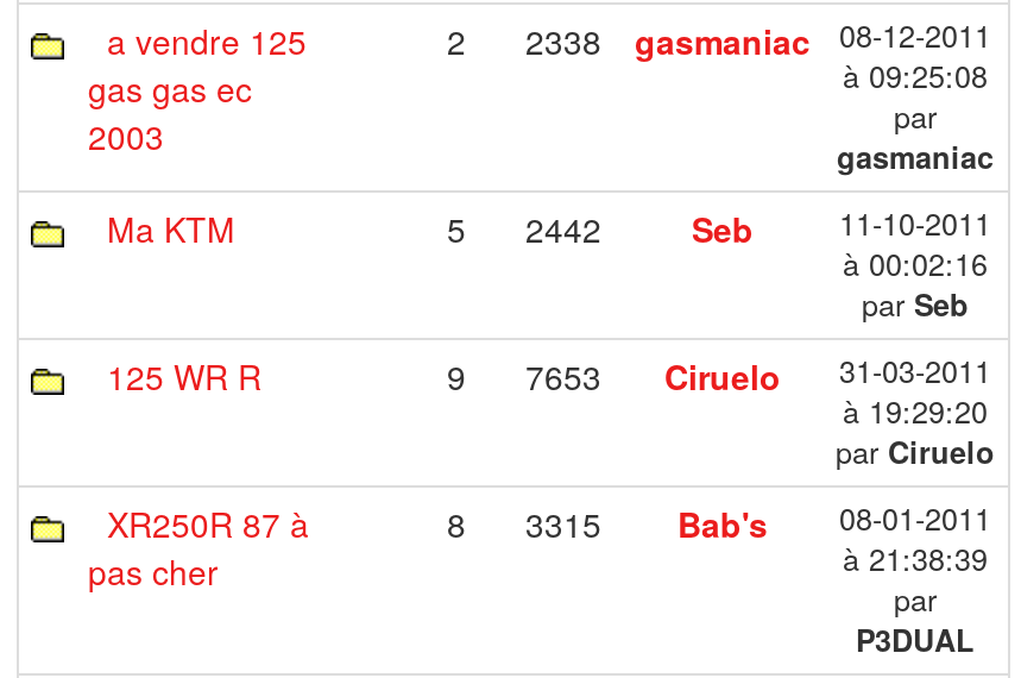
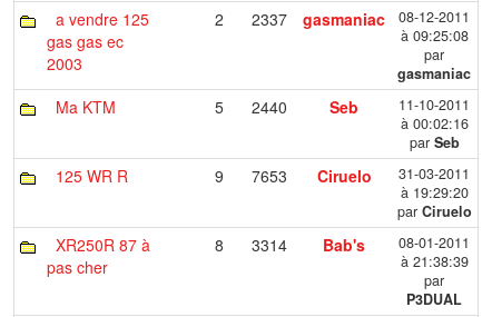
- 2 2338 gasmaniac 08-12-2011
+ 2 2337 gasmaniac 08-12-2011

- 5 2442 Seb 11-10-2011
+ 5 2440 Seb 11-10-2011

- 8 3315 Bab's 08-01-2011
+ 8 3314 Bab's 08-01-2011
